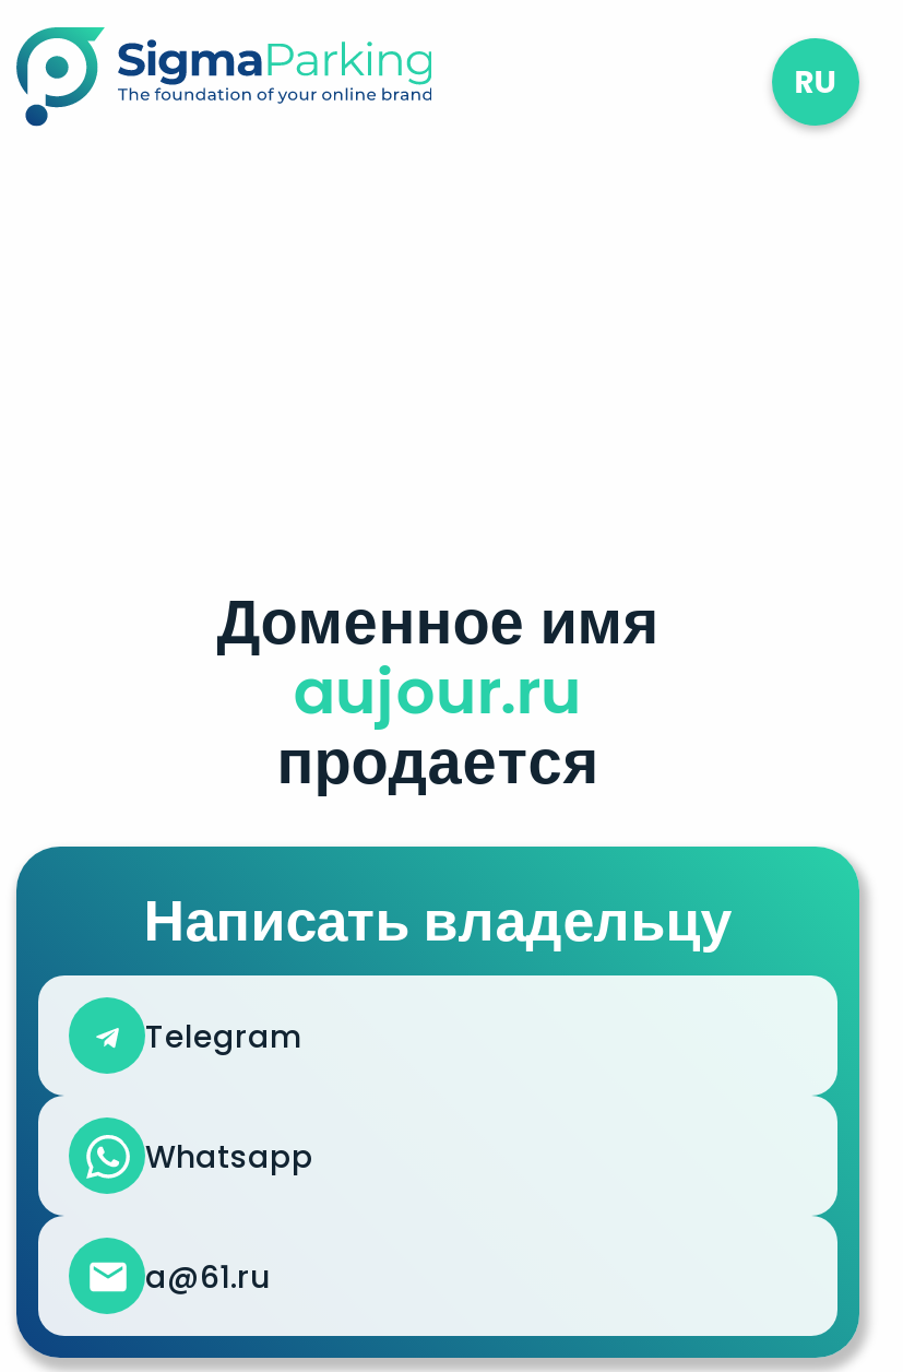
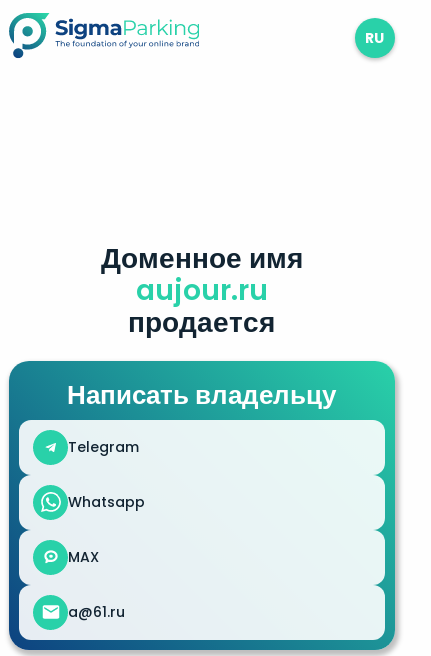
moved up: Доменное имя | aujour.ru | продается | Написать владельцу | Telegram | Whatsapp

+ MAX
